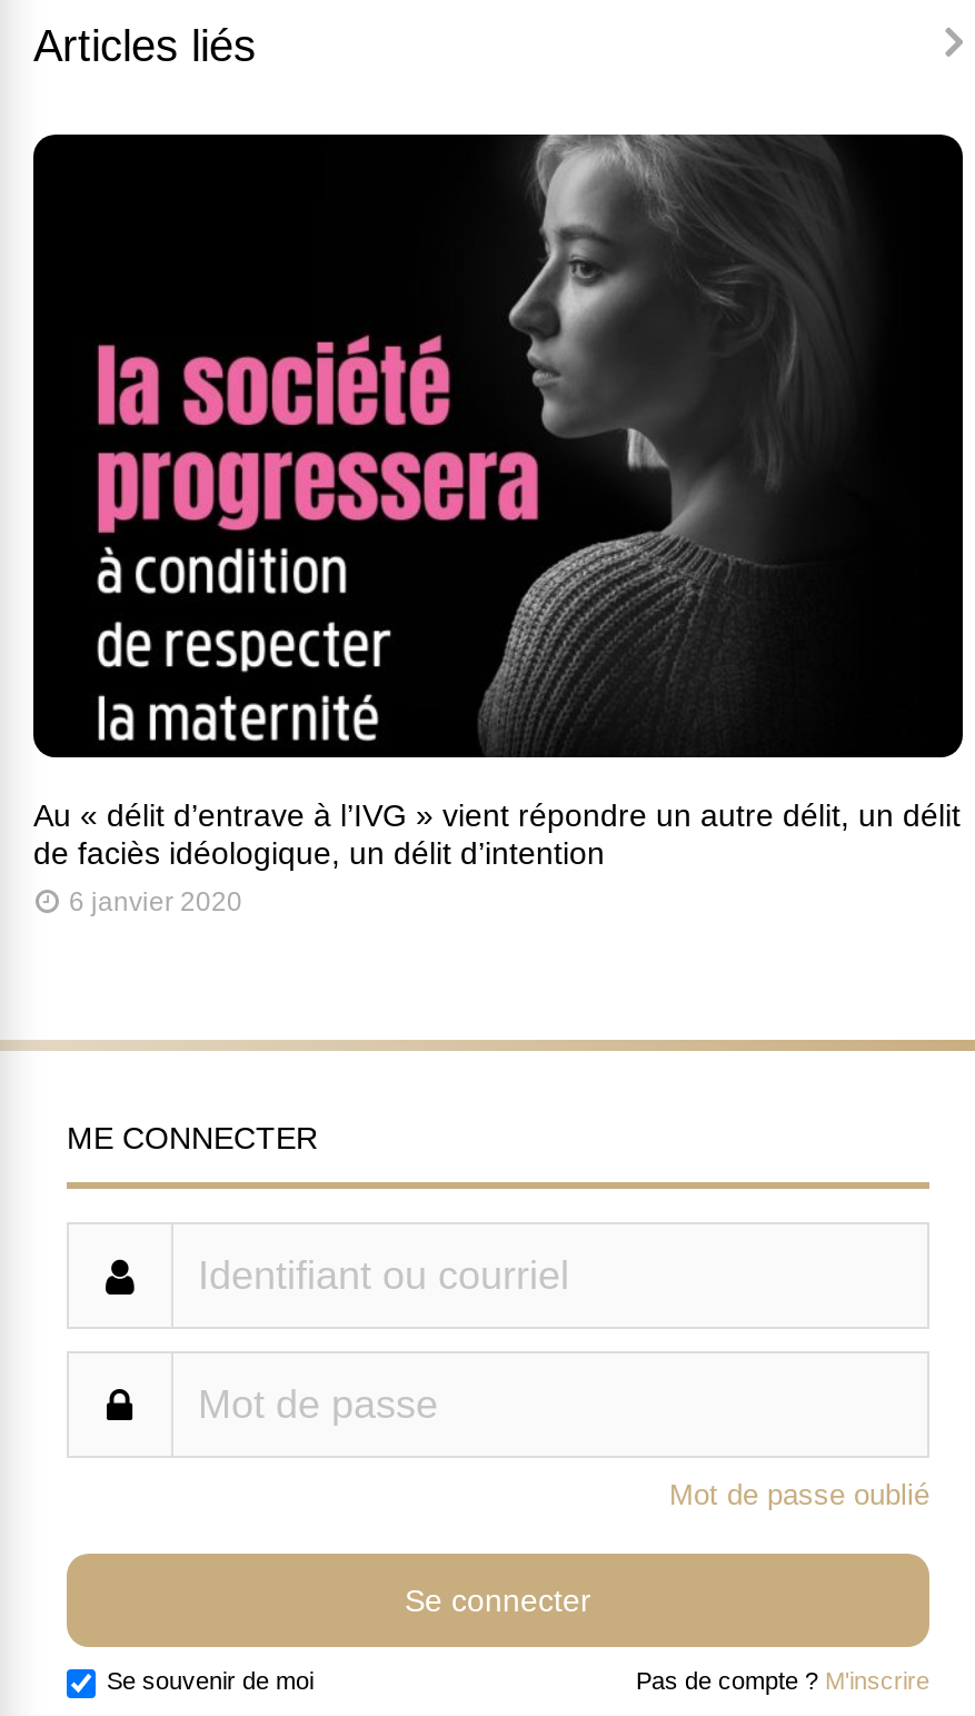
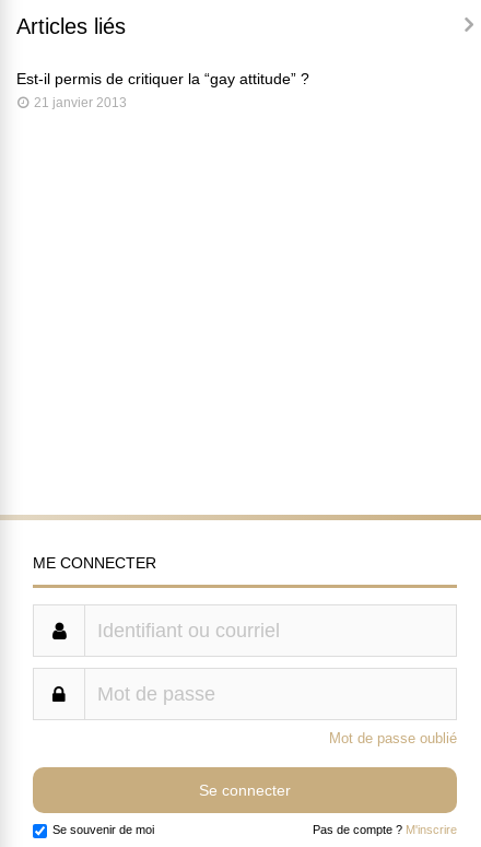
- [image]

- Au « délit d’entrave à l’IVG » vient répondre un autre délit, un délit
- de faciès idéologique, un délit d’intention
- 6 janvier 2020
+ Est-il permis de critiquer la “gay attitude” ?
+ 21 janvier 2013
